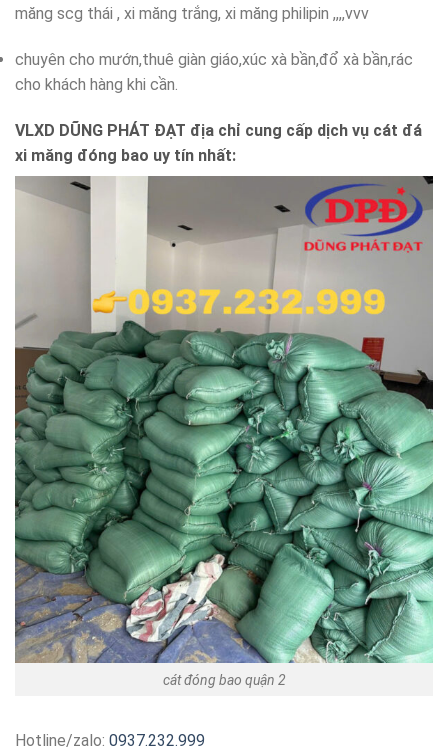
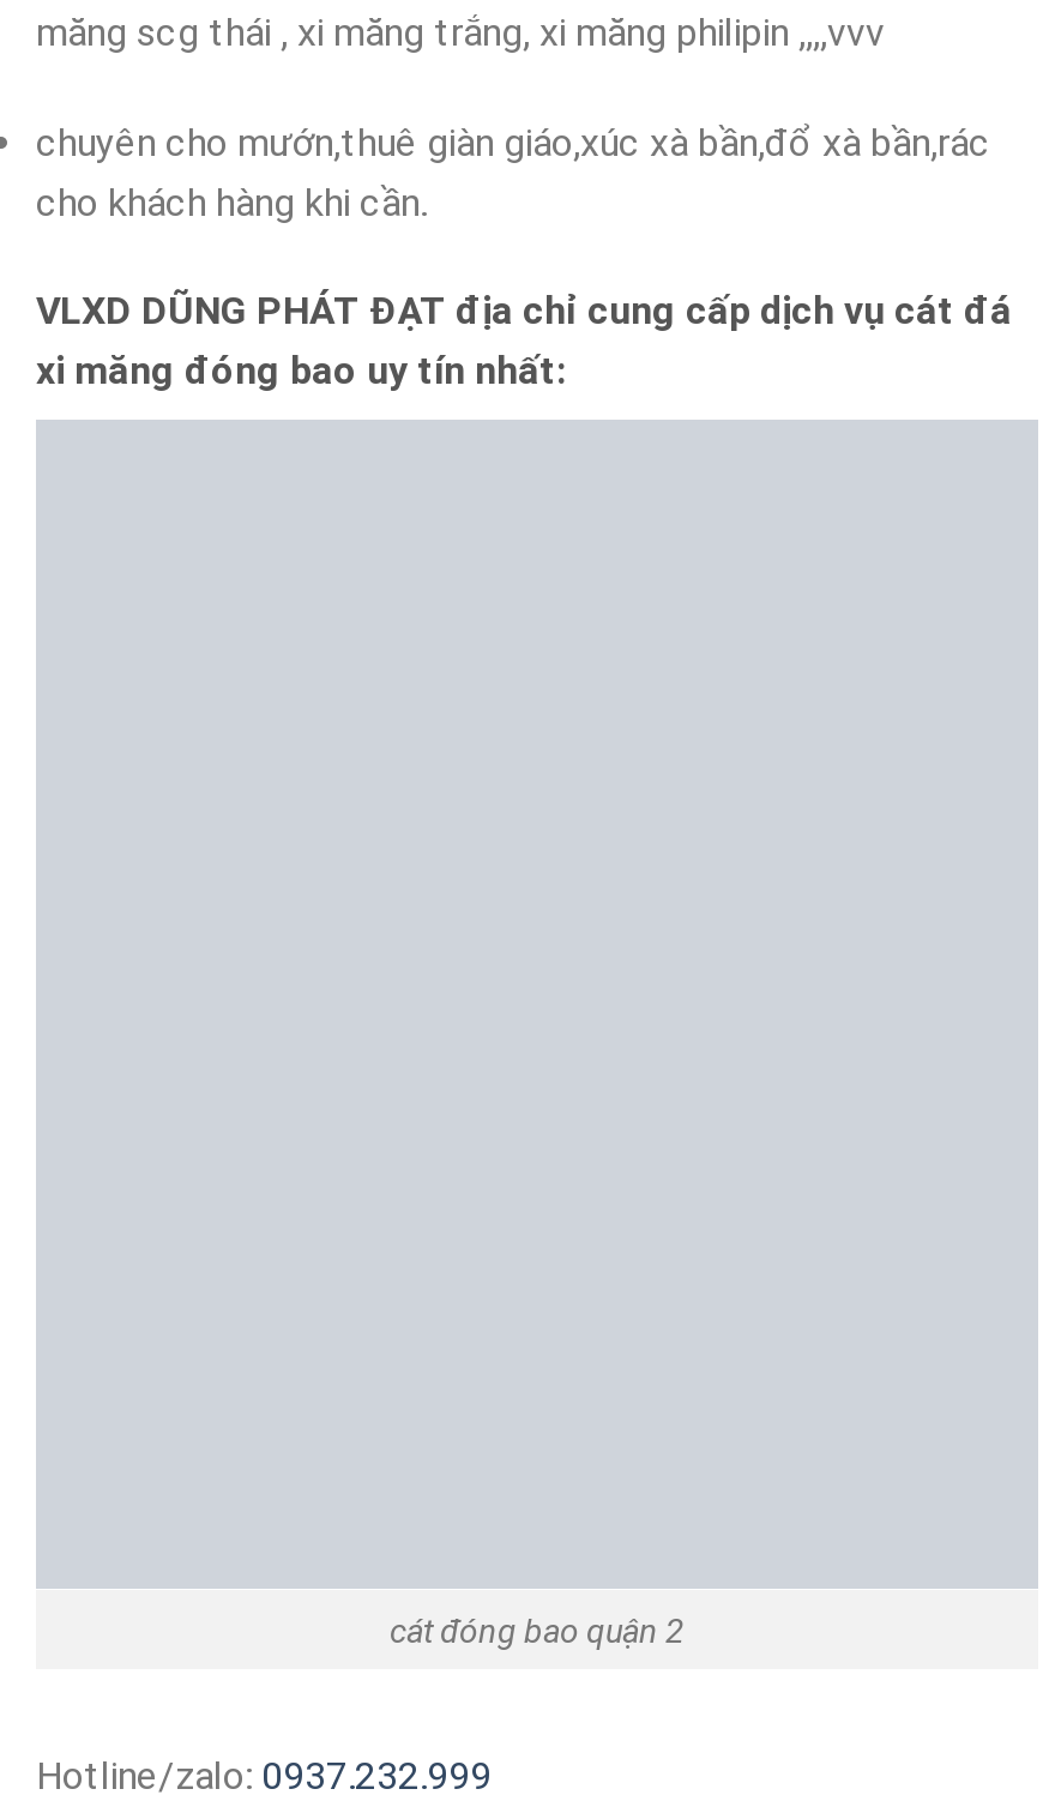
- [image]
